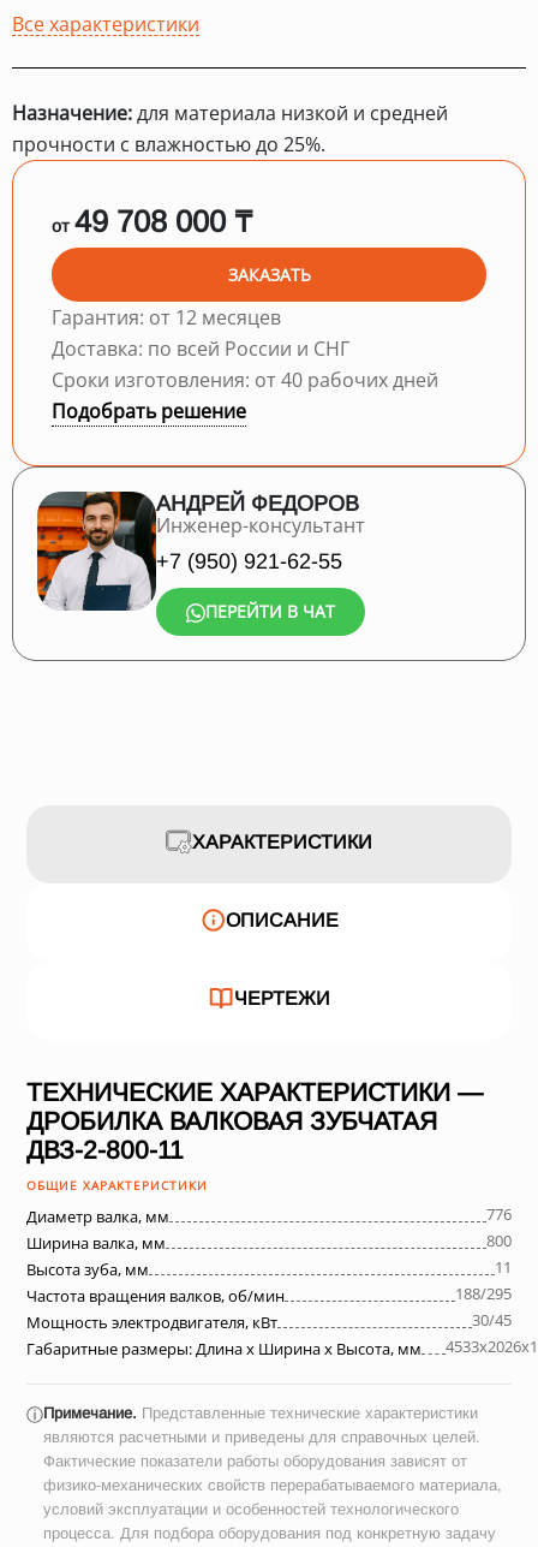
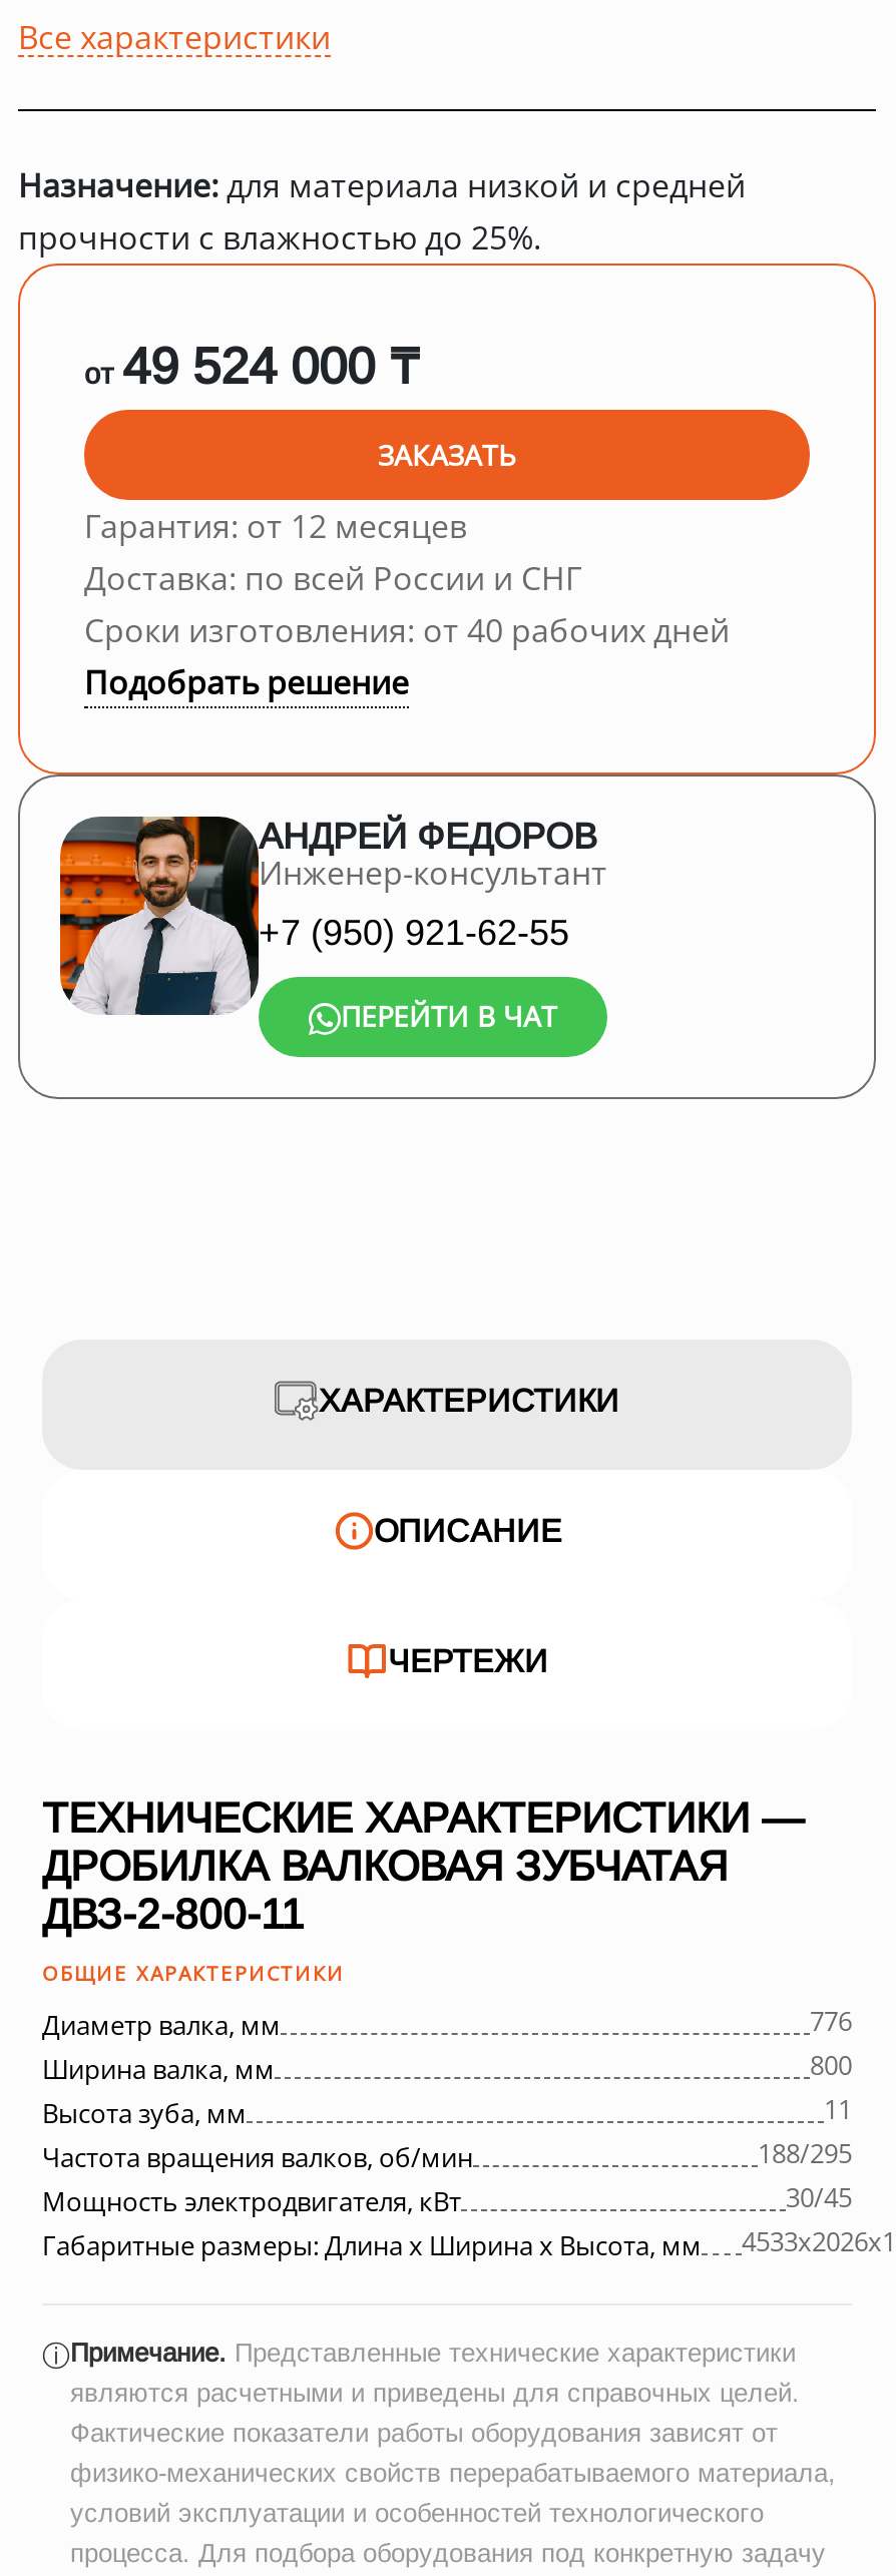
- от49 708 000 ₸
+ от49 524 000 ₸
